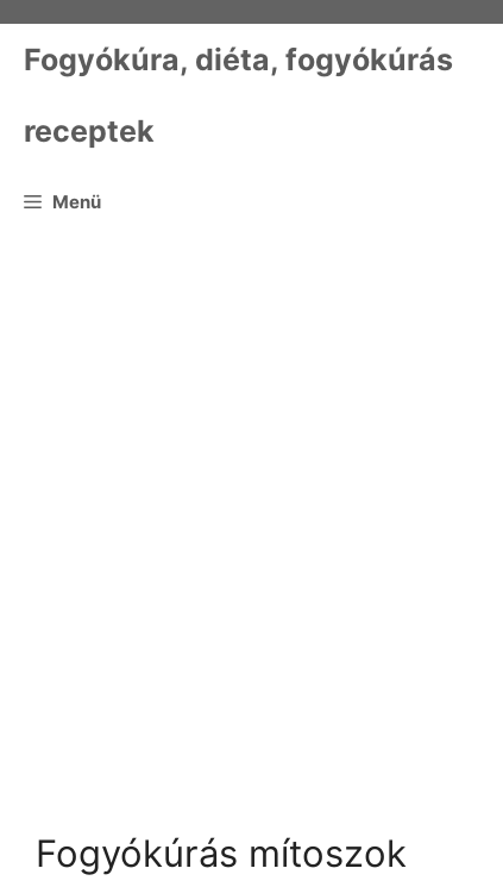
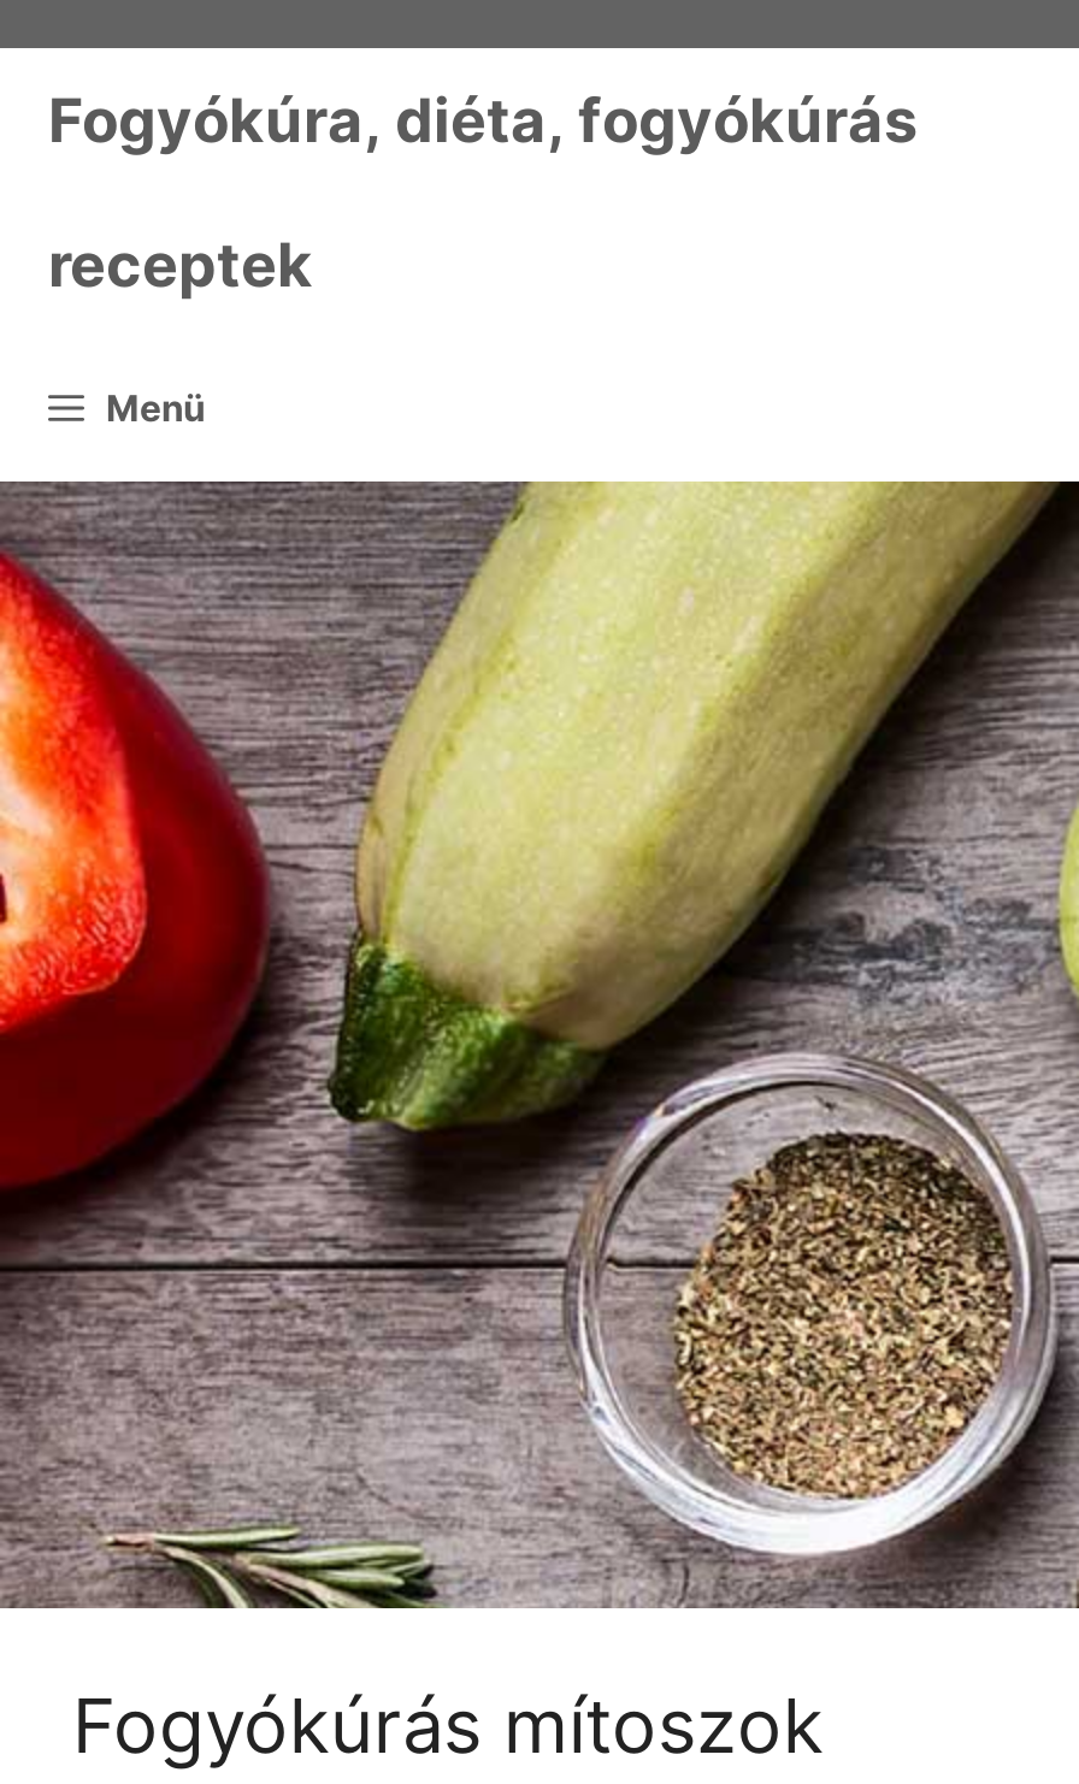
+ [image]
